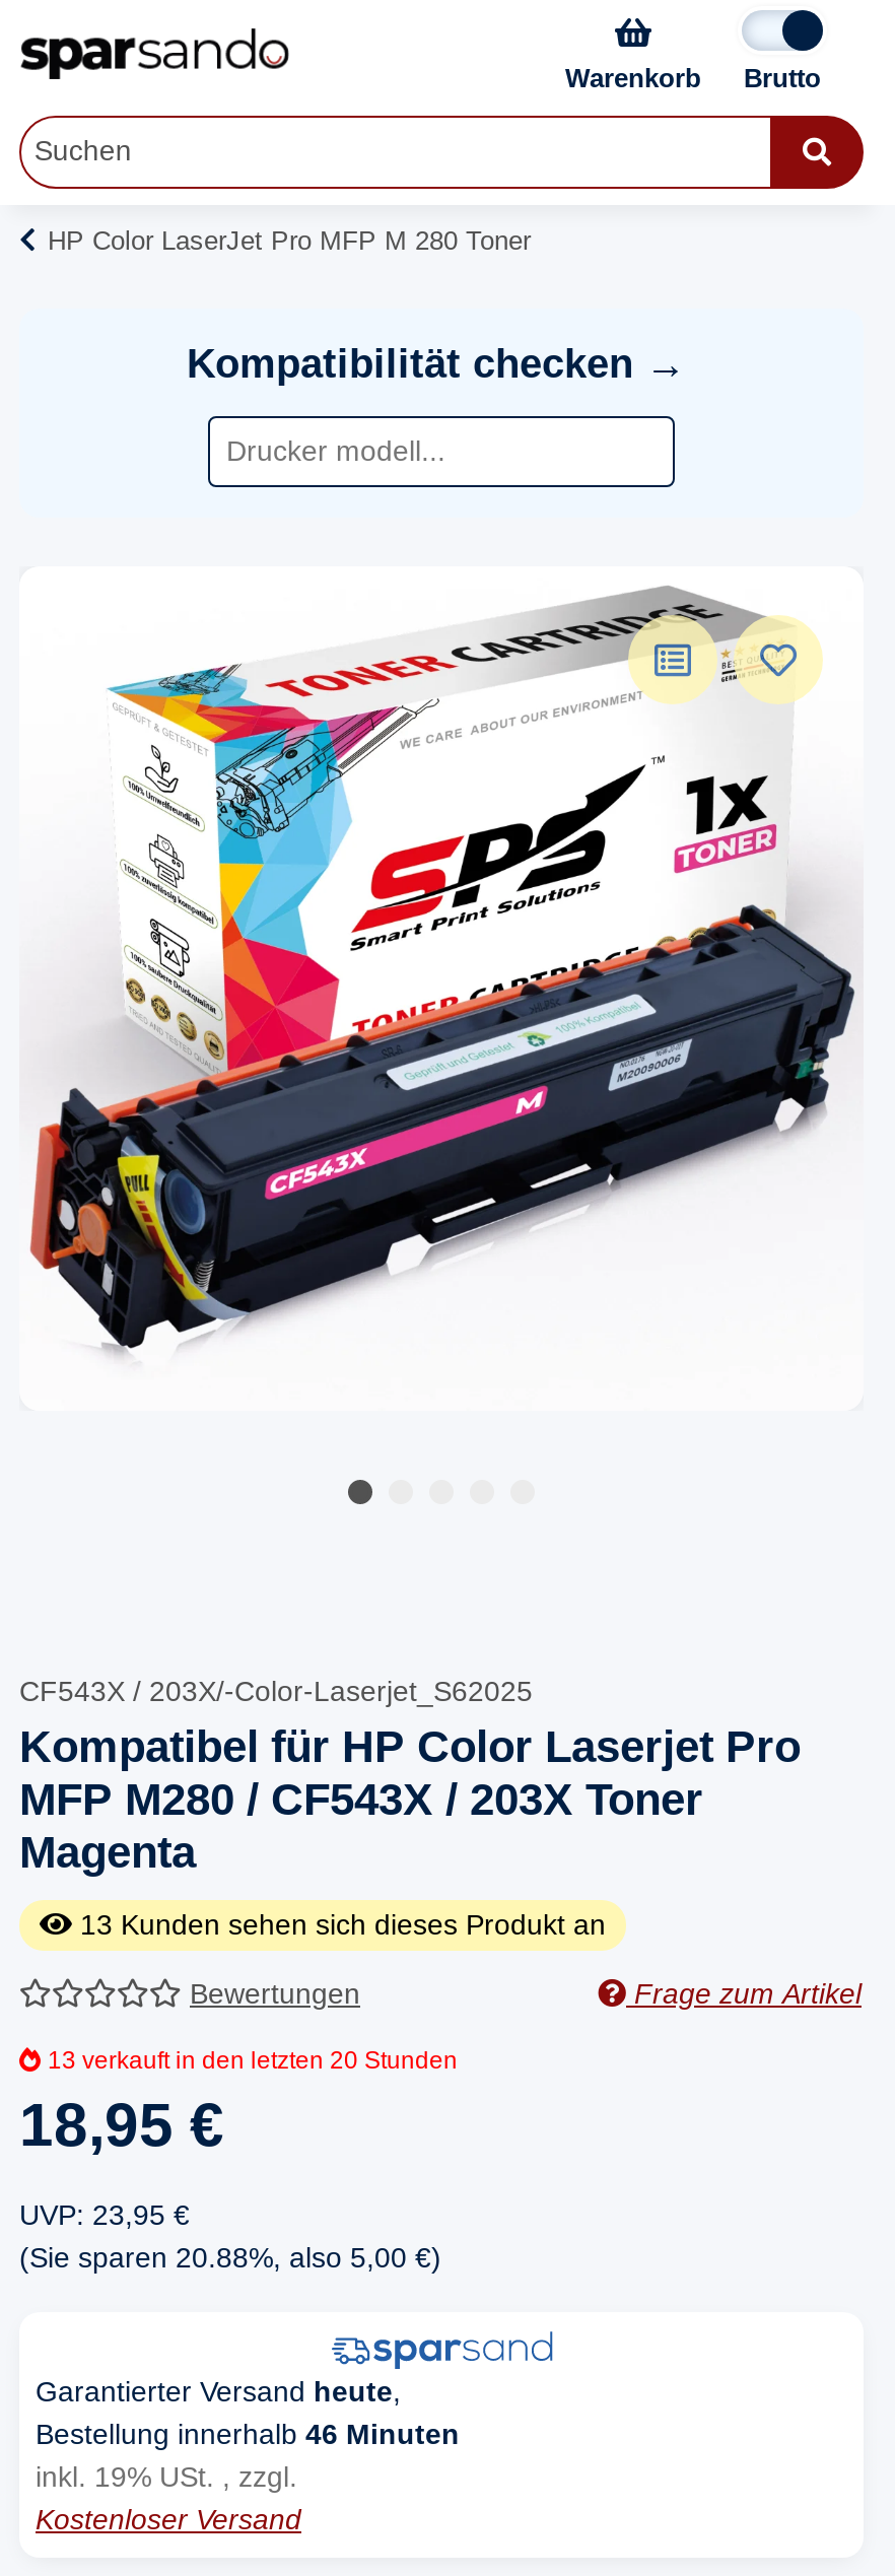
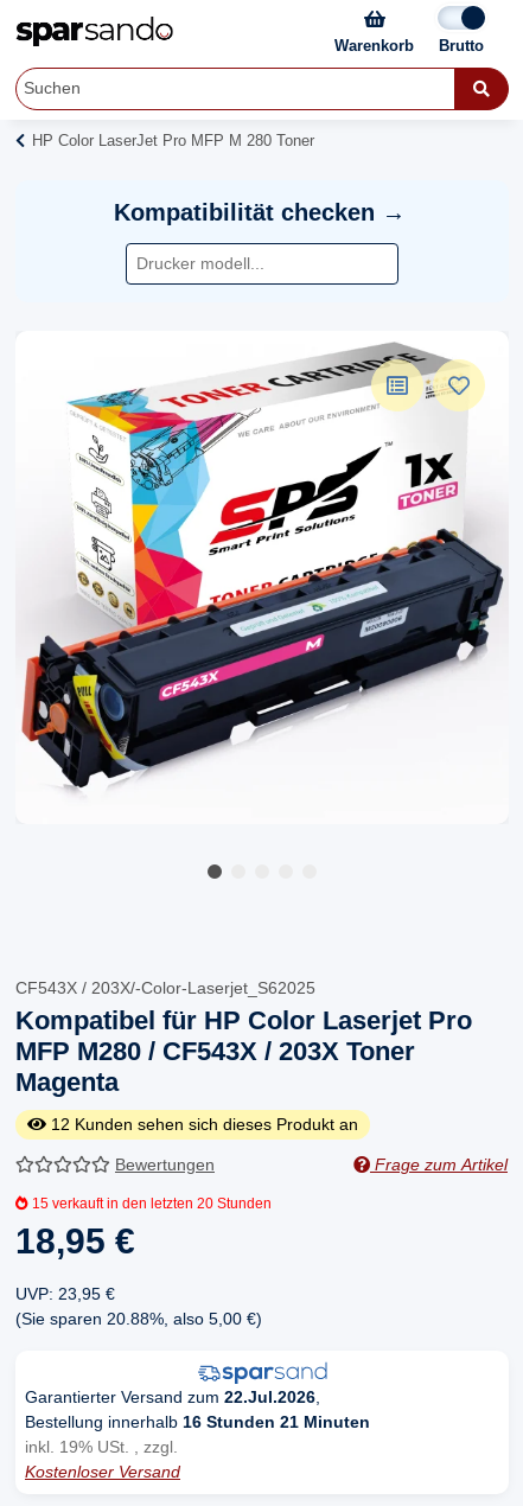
- 13 Kunden sehen sich dieses Produkt an
+ 12 Kunden sehen sich dieses Produkt an

- 13 verkauft in den letzten 20 Stunden
+ 15 verkauft in den letzten 20 Stunden

- Garantierter Versand heute,
- Bestellung innerhalb 46 Minuten
+ Garantierter Versand zum 22.Jul.2026,
+ Bestellung innerhalb 16 Stunden 21 Minuten
